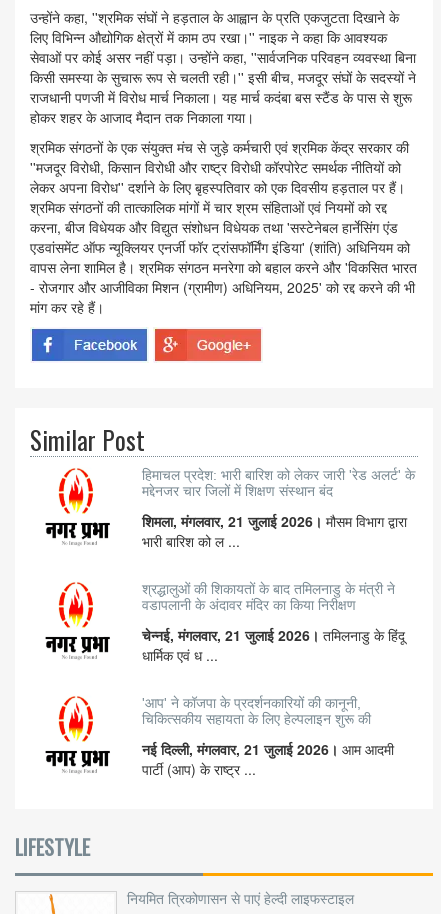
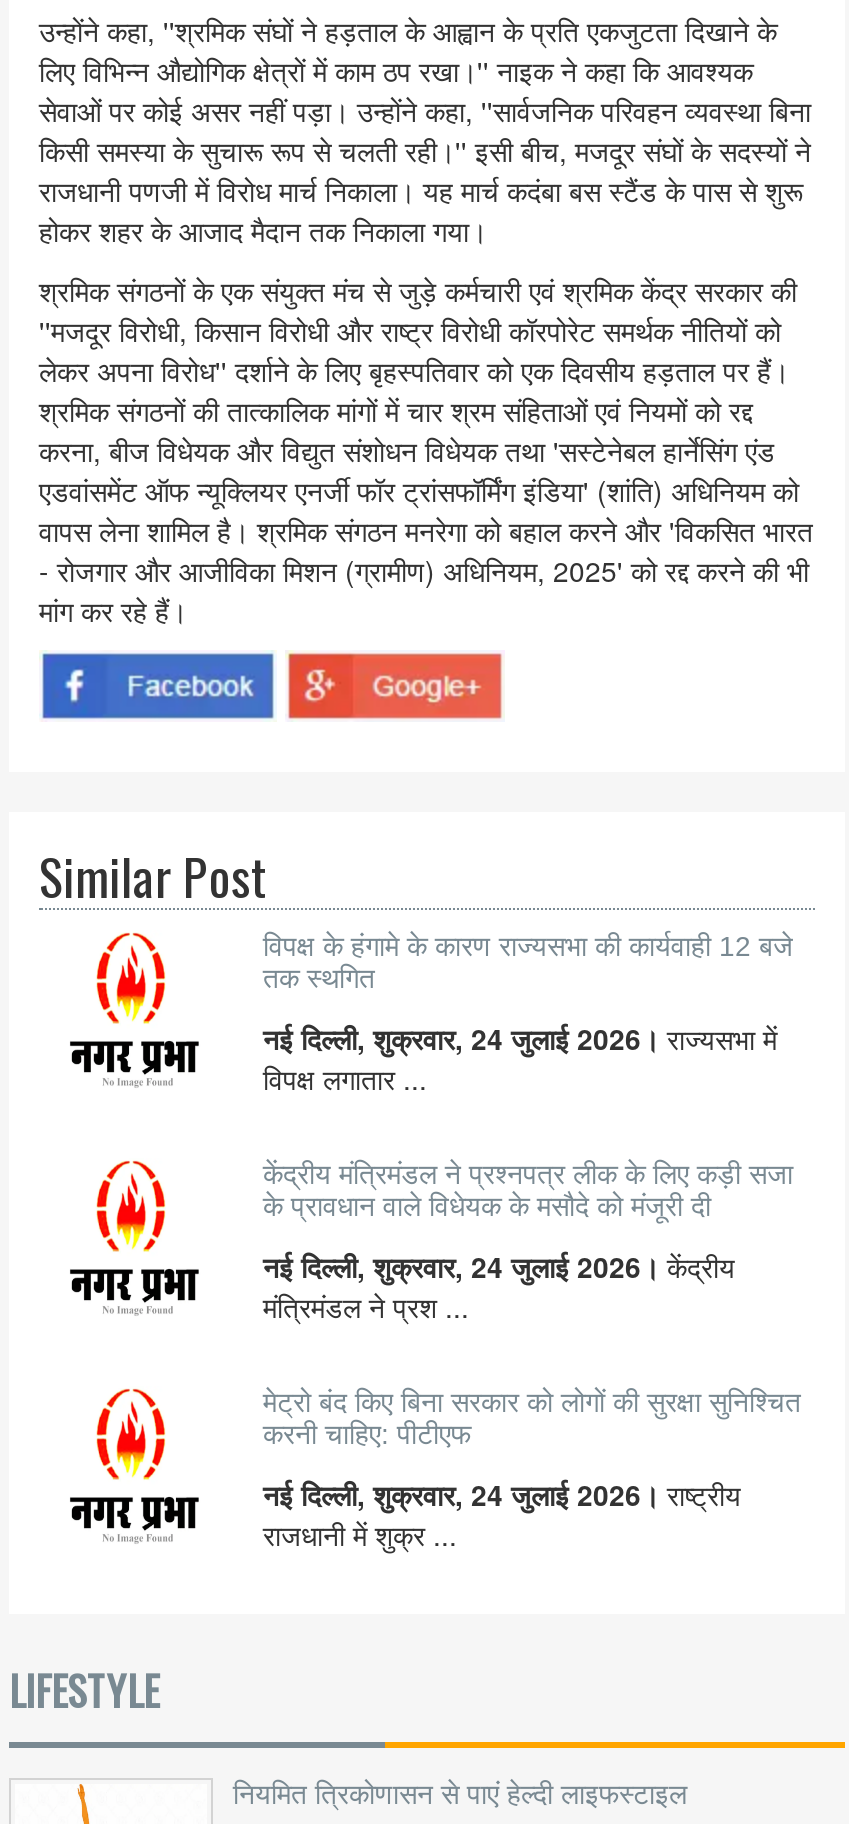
- हिमाचल प्रदेश: भारी बारिश को लेकर जारी 'रेड अलर्ट' के
- मद्देनजर चार जिलों में शिक्षण संस्थान बंद
+ विपक्ष के हंगामे के कारण राज्यसभा की कार्यवाही 12 बजे
+ तक स्थगित

- शिमला, मंगलवार, 21 जुलाई 2026। मौसम विभाग द्वारा
- भारी बारिश को ल ...
+ नई दिल्ली, शुक्रवार, 24 जुलाई 2026। राज्यसभा में
+ विपक्ष लगातार ...

- श्रद्धालुओं की शिकायतों के बाद तमिलनाडु के मंत्री ने
- वडापलानी के अंदावर मंदिर का किया निरीक्षण
+ केंद्रीय मंत्रिमंडल ने प्रश्नपत्र लीक के लिए कड़ी सजा
+ के प्रावधान वाले विधेयक के मसौदे को मंजूरी दी

- चेन्नई, मंगलवार, 21 जुलाई 2026। तमिलनाडु के हिंदू
- धार्मिक एवं ध ...
+ नई दिल्ली, शुक्रवार, 24 जुलाई 2026। केंद्रीय
+ मंत्रिमंडल ने प्रश ...

- 'आप' ने कॉजपा के प्रदर्शनकारियों की कानूनी,
- चिकित्सकीय सहायता के लिए हेल्पलाइन शुरू की
+ मेट्रो बंद किए बिना सरकार को लोगों की सुरक्षा सुनिश्चित
+ करनी चाहिए: पीटीएफ

- नई दिल्ली, मंगलवार, 21 जुलाई 2026। आम आदमी
- पार्टी (आप) के राष्ट्र ...
+ नई दिल्ली, शुक्रवार, 24 जुलाई 2026। राष्ट्रीय
+ राजधानी में शुक्र ...
